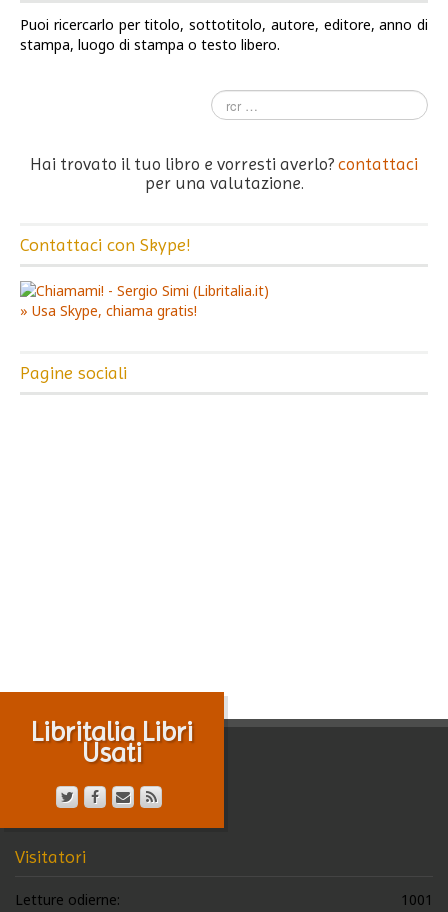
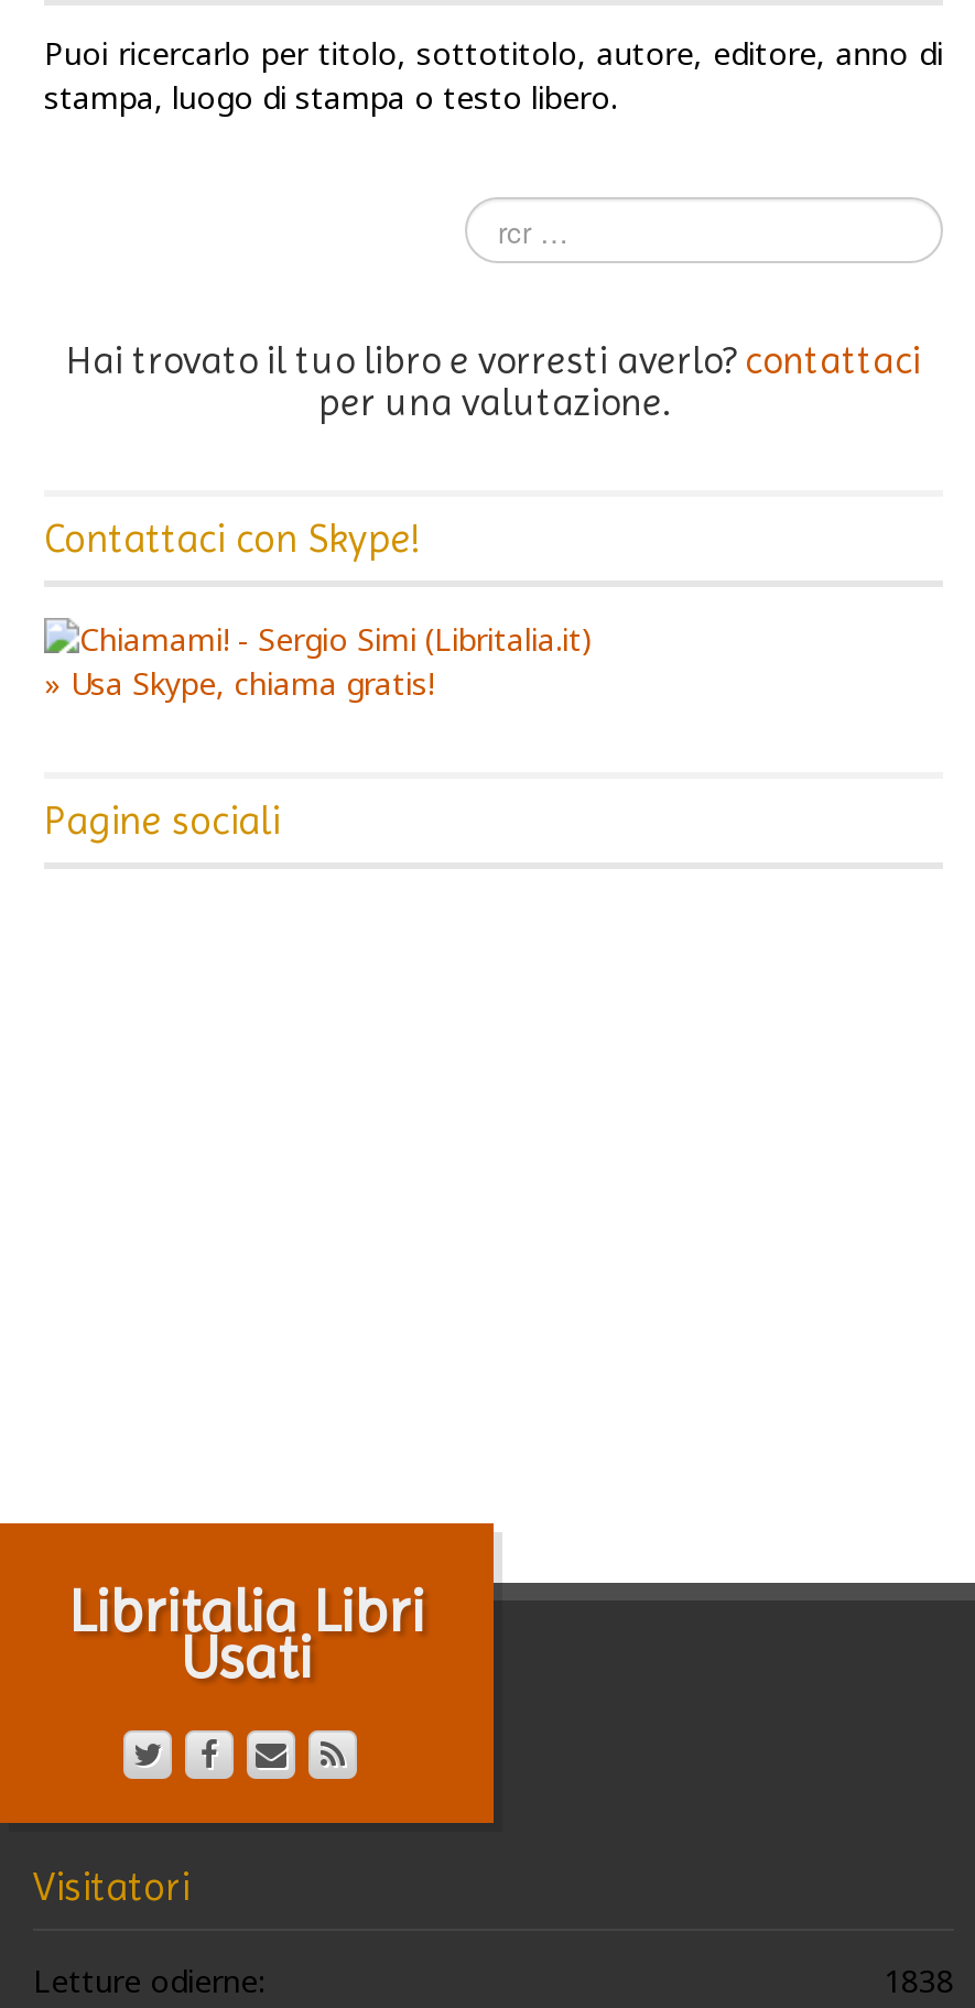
- 1001
+ 1838
